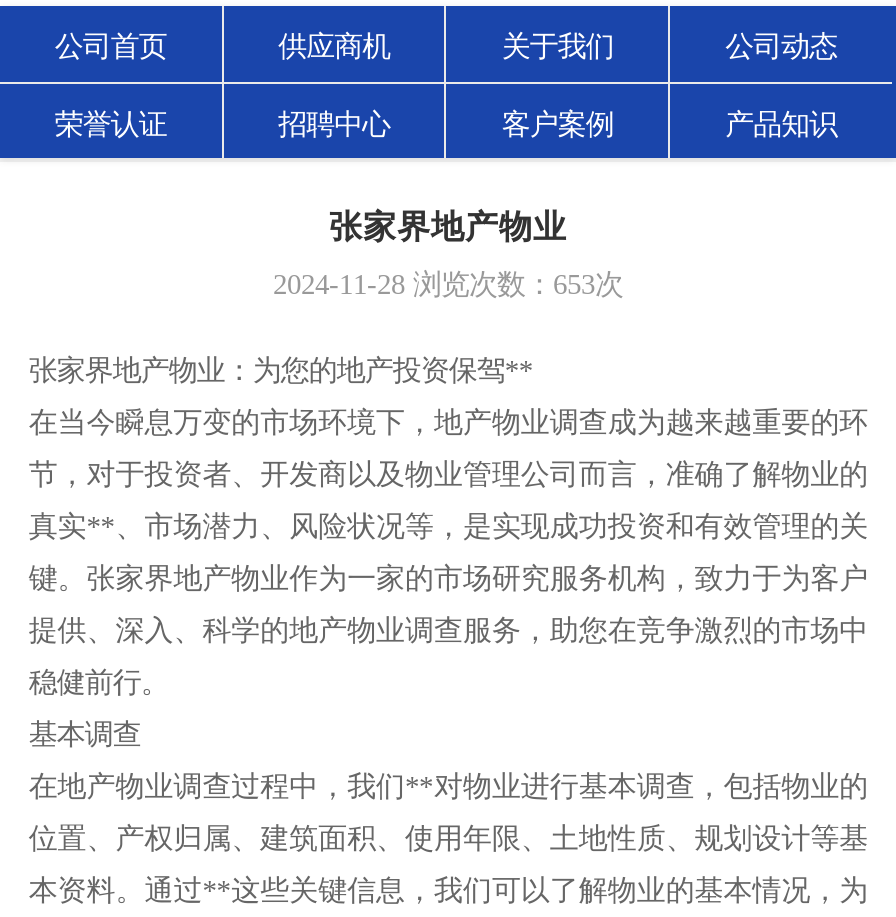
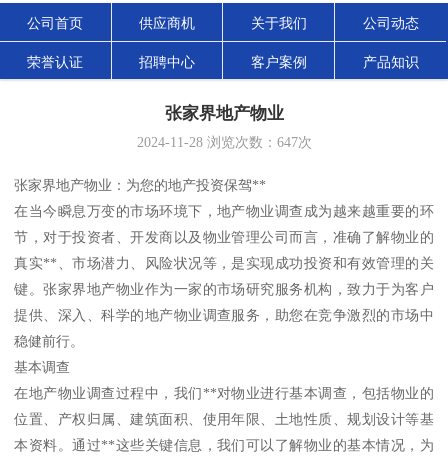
- 2024-11-28浏览次数：653次
+ 2024-11-28浏览次数：647次
